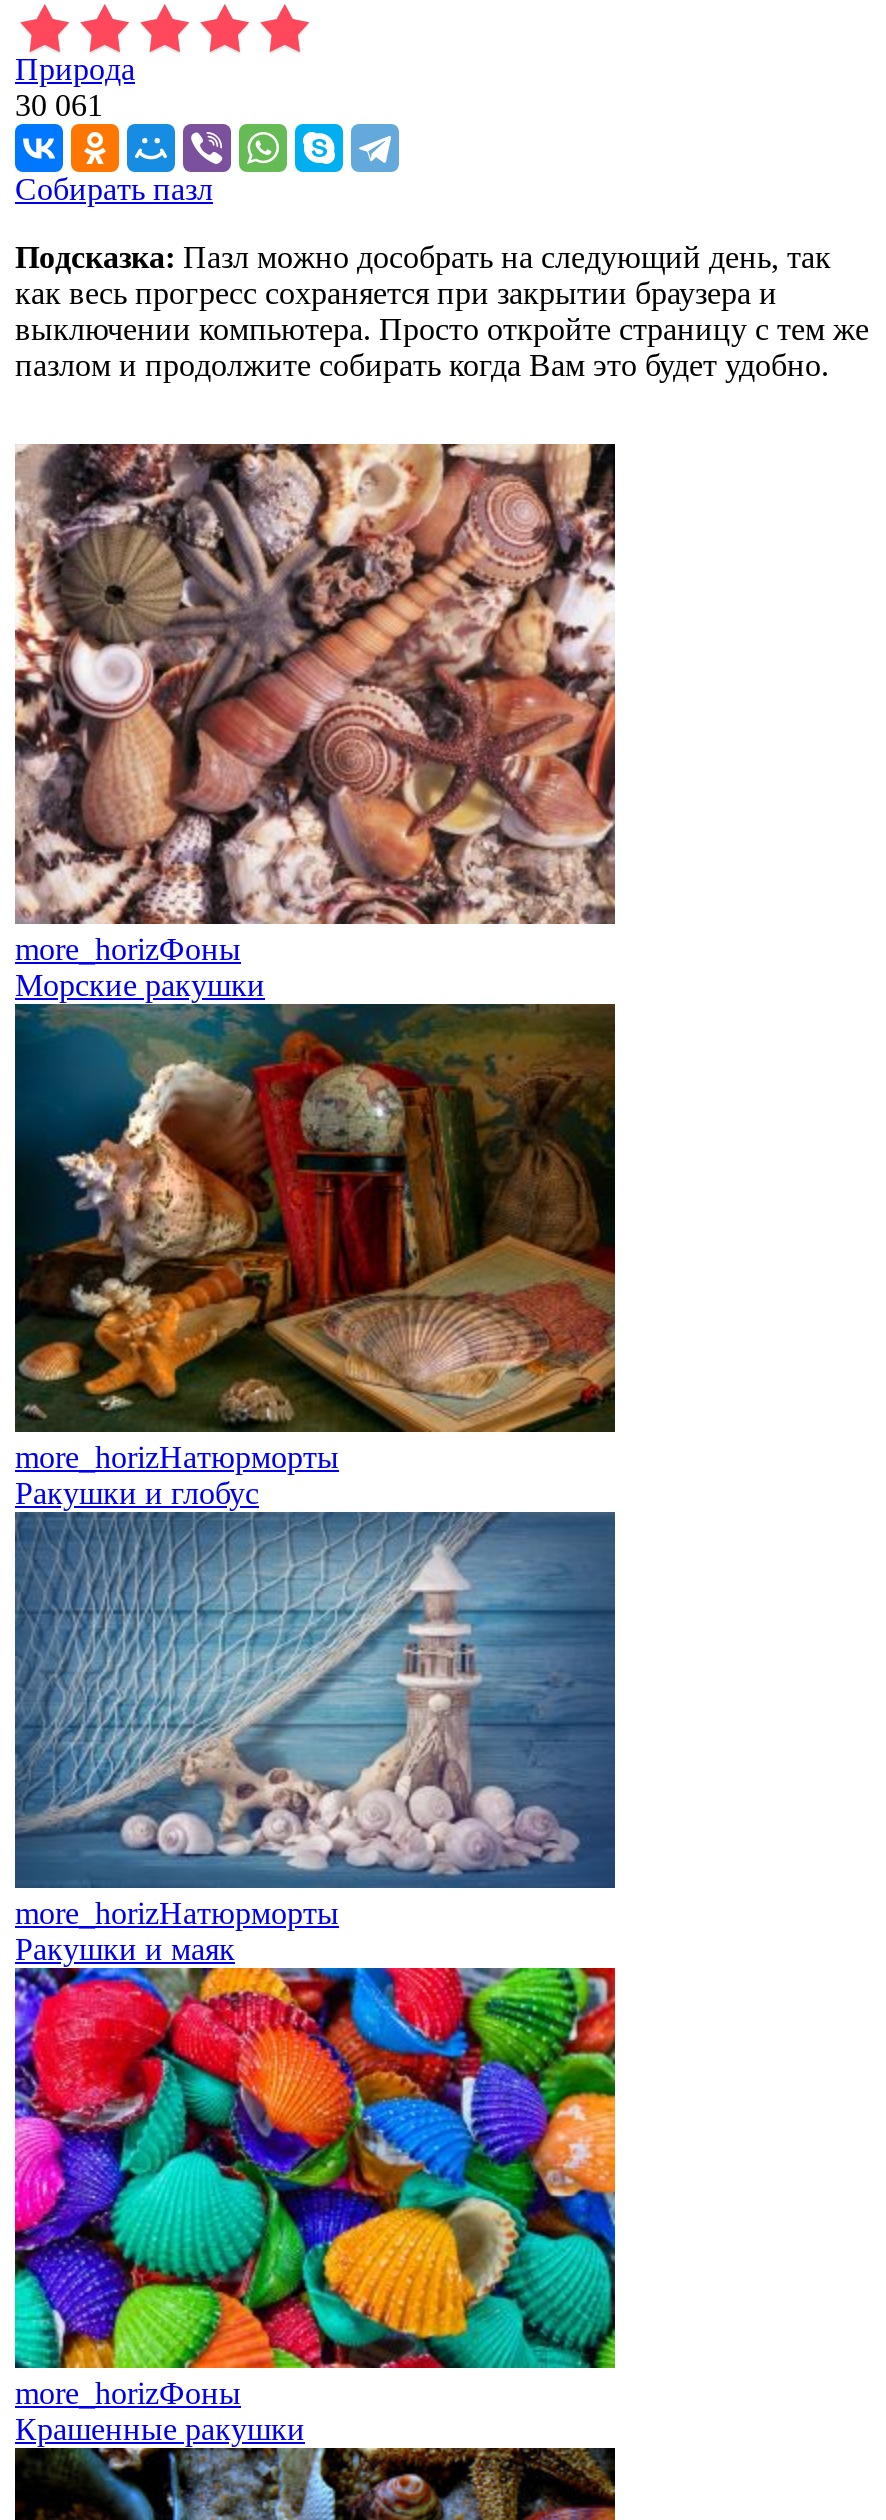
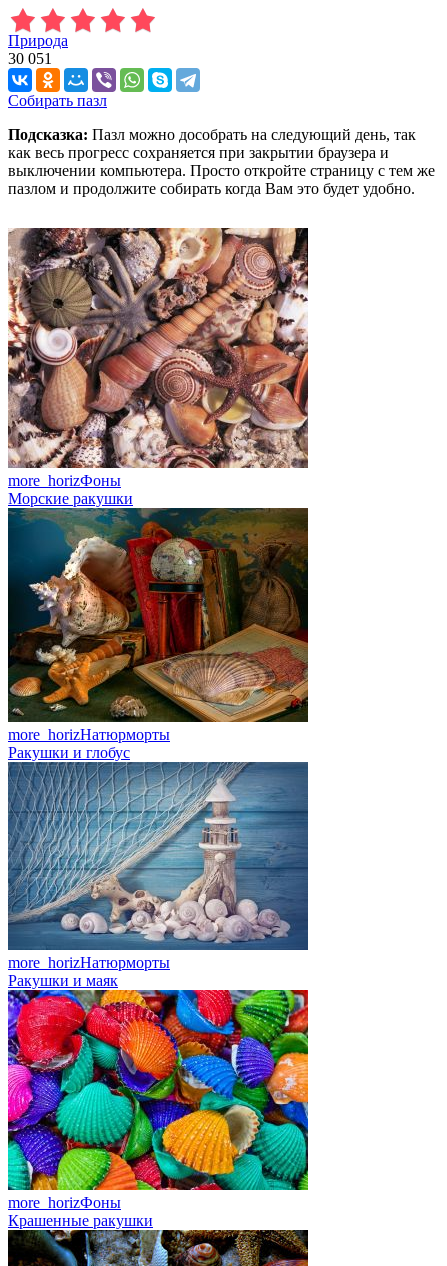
- 30 061
+ 30 051
